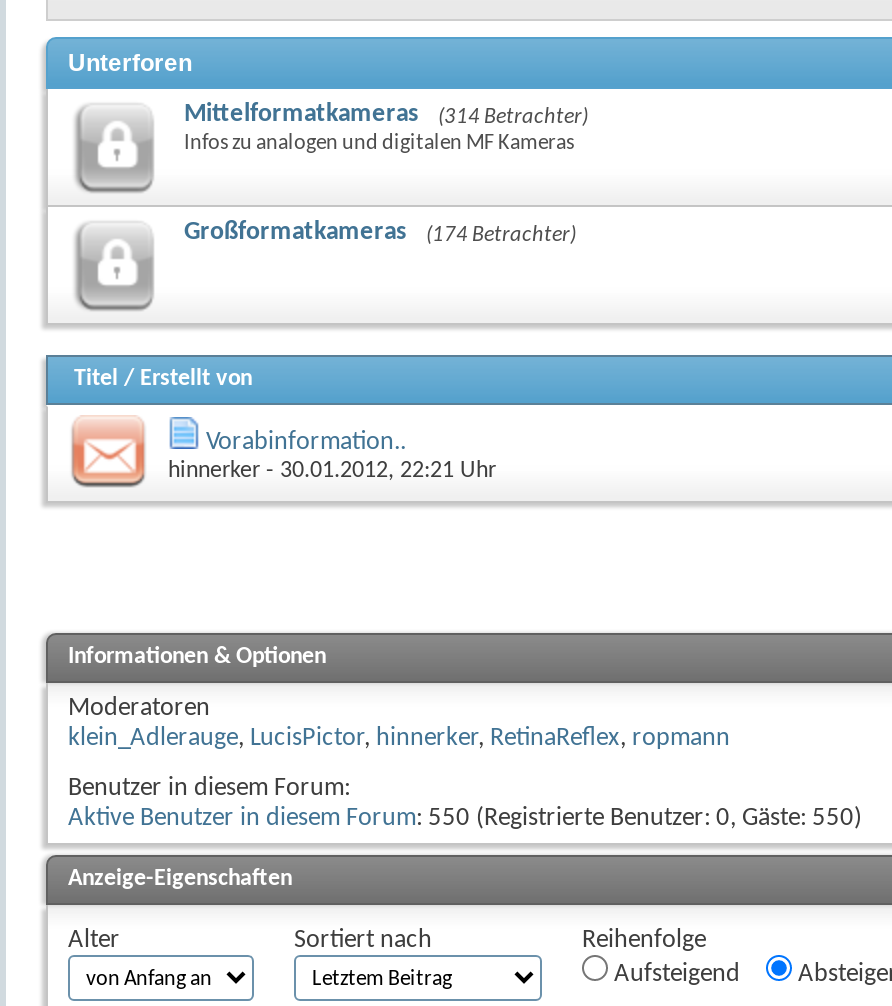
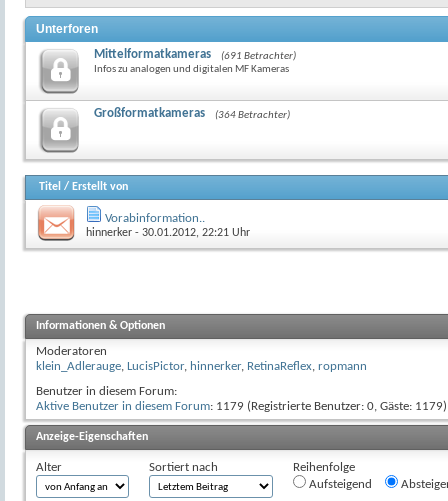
- Mittelformatkameras (314 Betrachter)
+ Mittelformatkameras (691 Betrachter)

- Großformatkameras (174 Betrachter)
+ Großformatkameras (364 Betrachter)

- Aktive Benutzer in diesem Forum: 550 (Registrierte Benutzer: 0, Gäste: 550)
+ Aktive Benutzer in diesem Forum: 1179 (Registrierte Benutzer: 0, Gäste: 1179)
